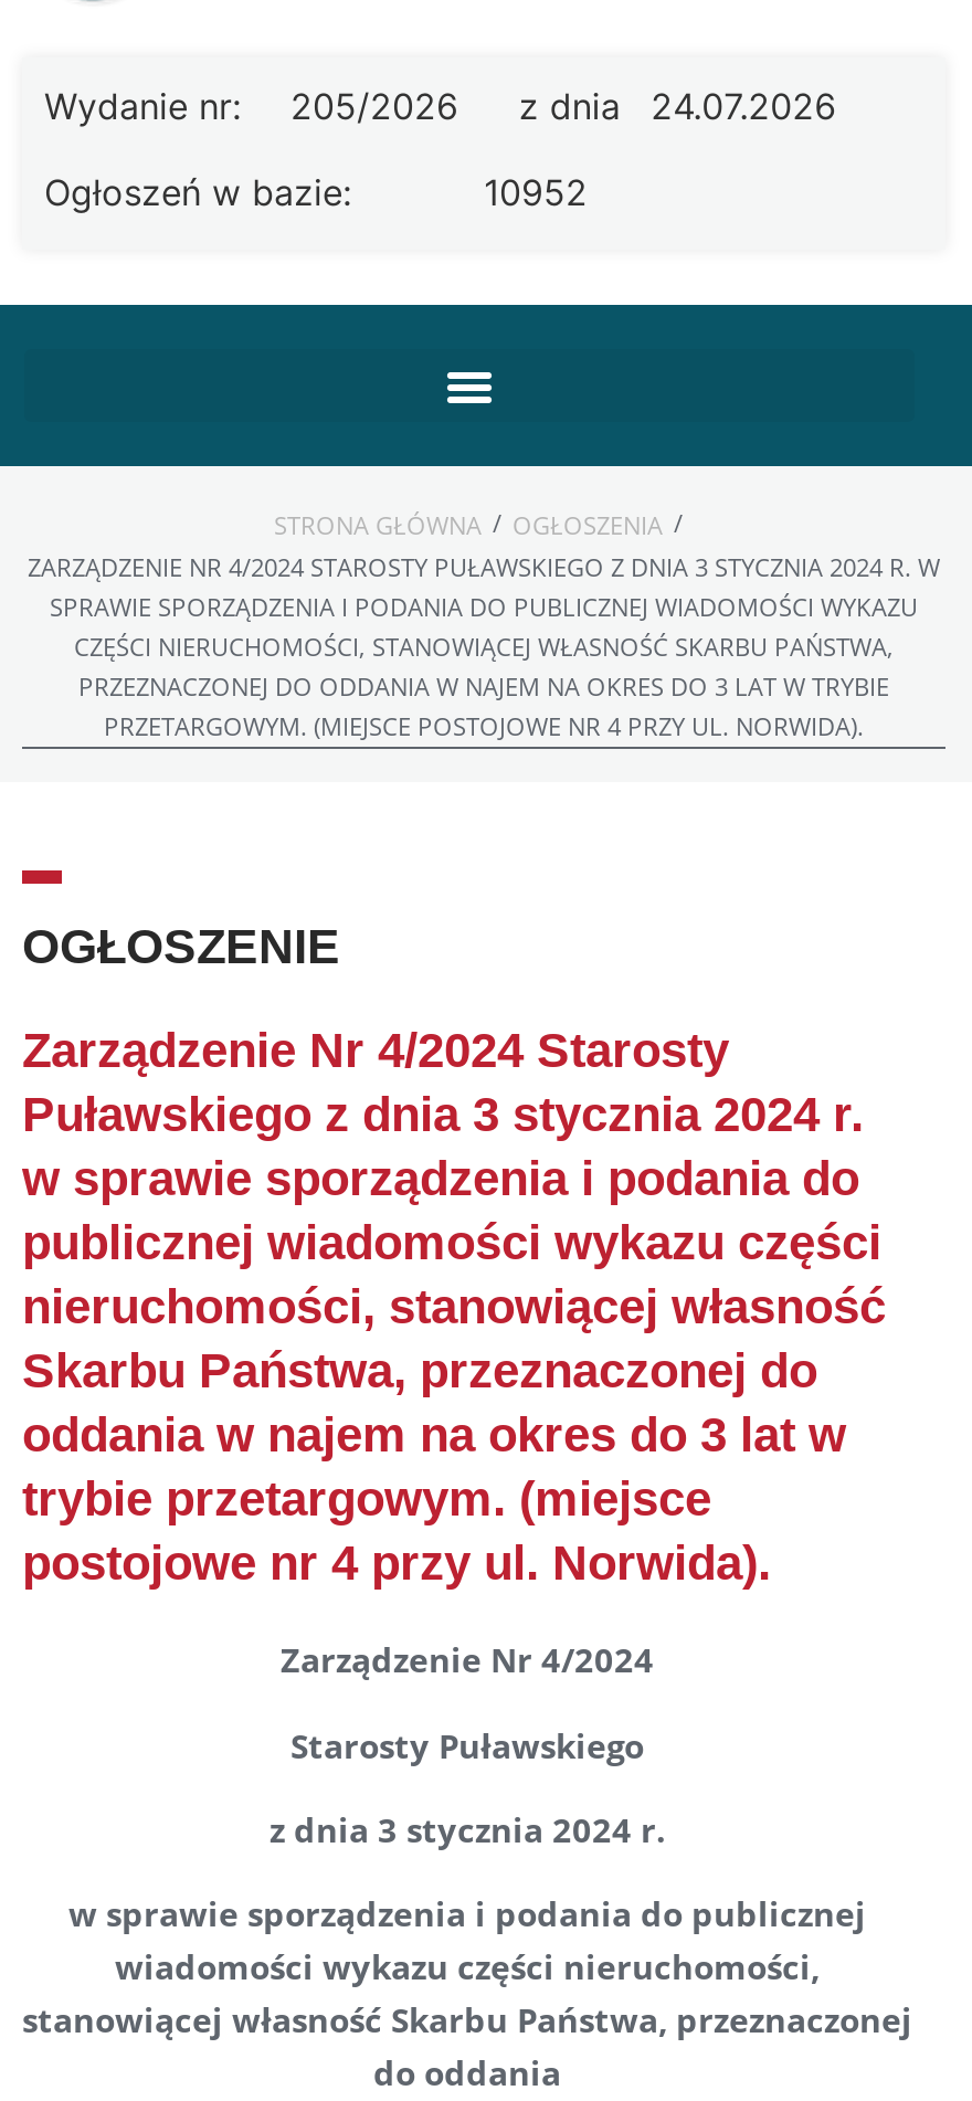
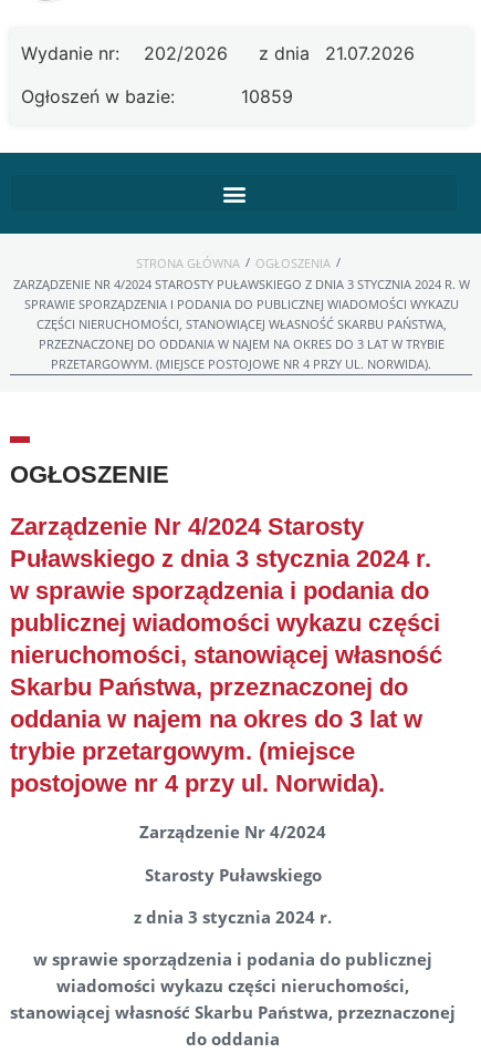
- 205/2026
+ 202/2026

- 24.07.2026
+ 21.07.2026

- 10952
+ 10859
